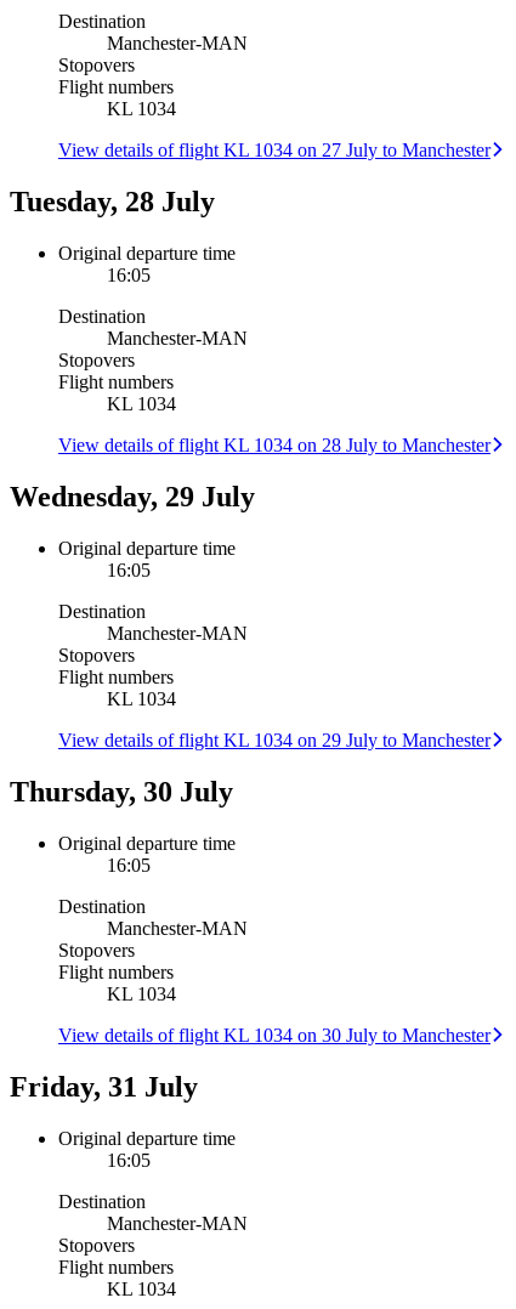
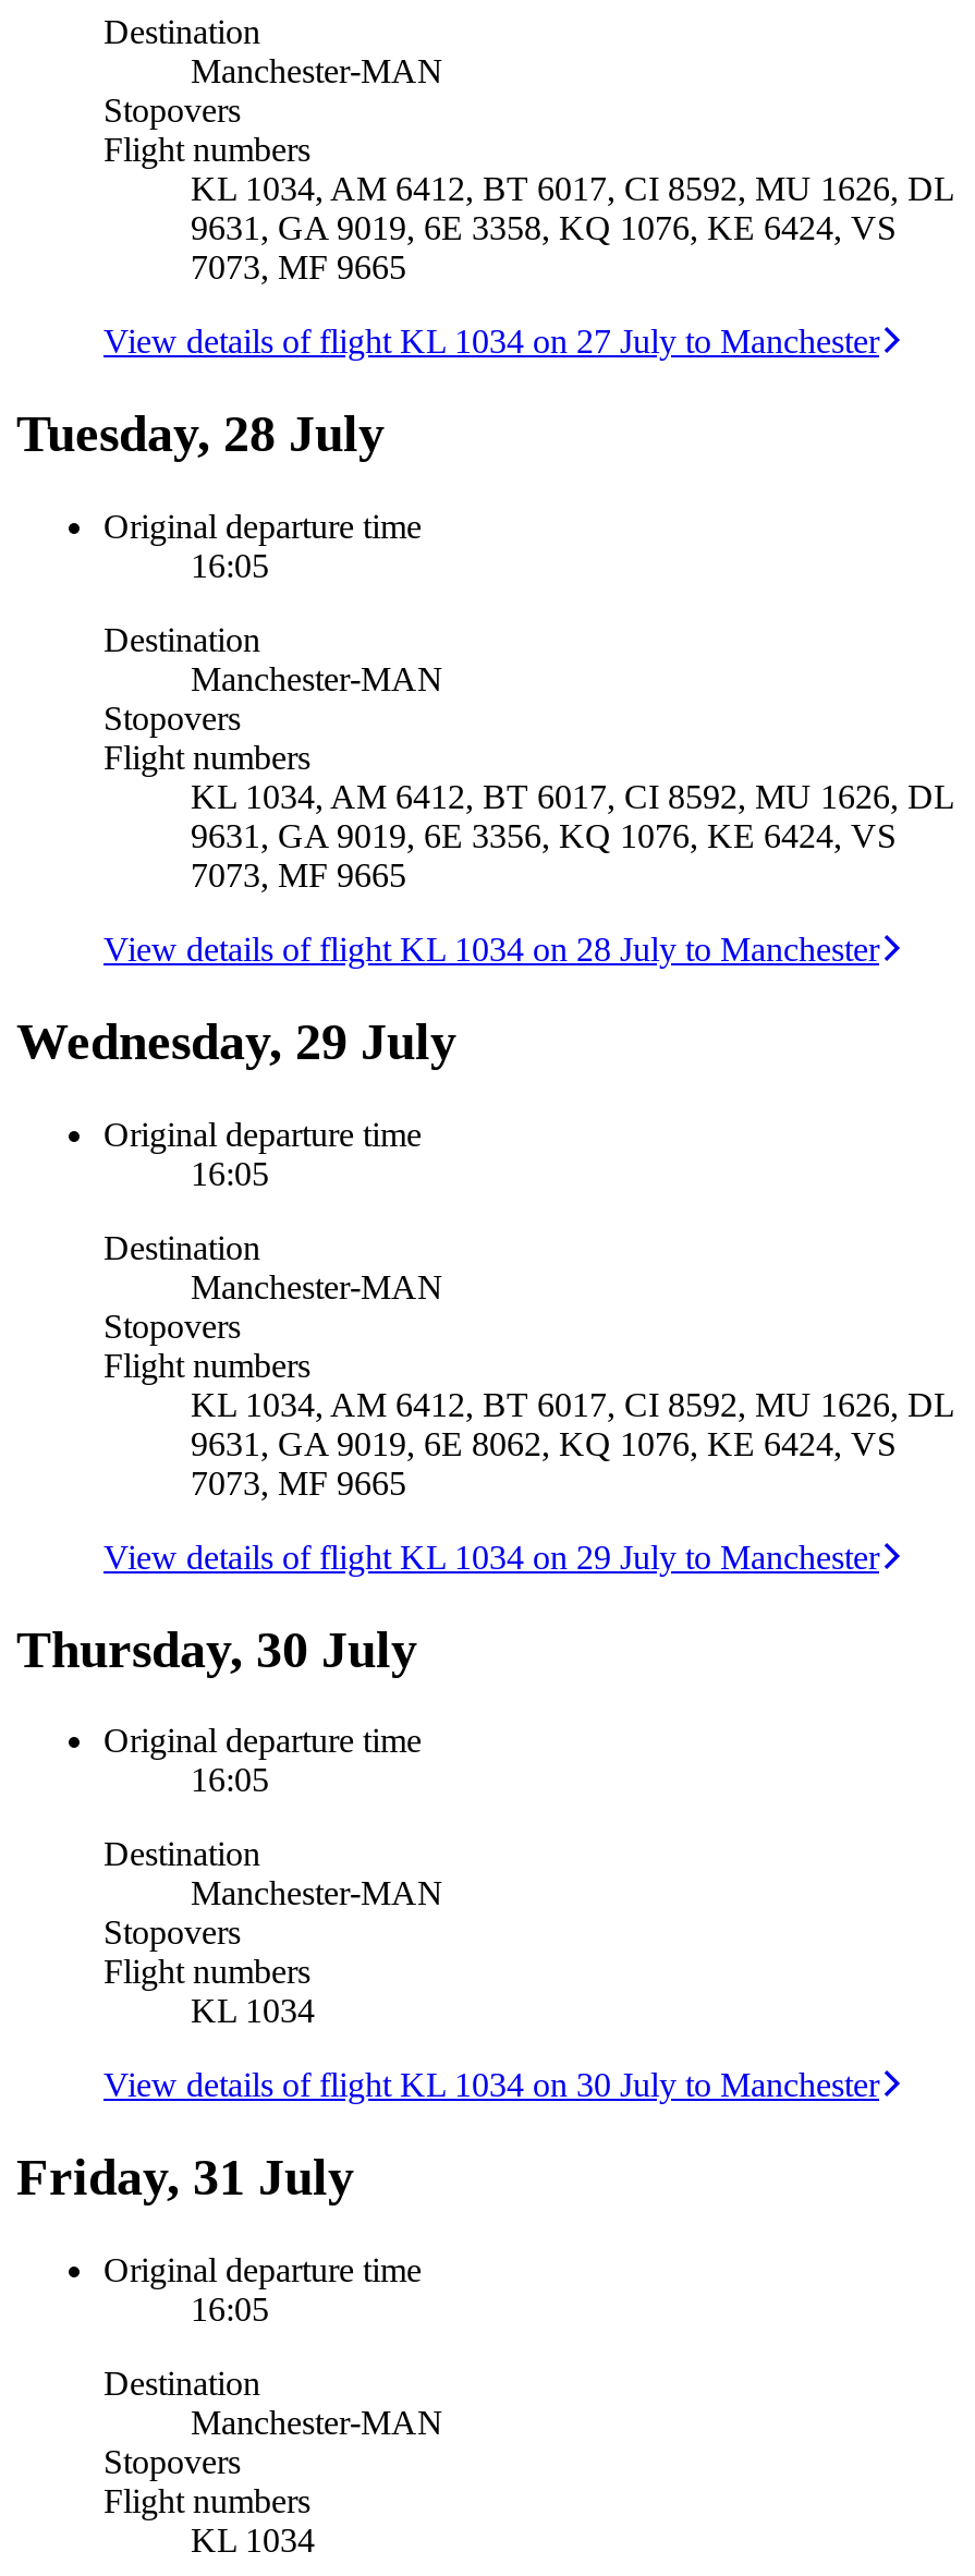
- KL 1034
+ KL 1034, AM 6412, BT 6017, CI 8592, MU 1626, DL
+ 9631, GA 9019, 6E 3358, KQ 1076, KE 6424, VS
+ 7073, MF 9665

- KL 1034
+ KL 1034, AM 6412, BT 6017, CI 8592, MU 1626, DL
+ 9631, GA 9019, 6E 3356, KQ 1076, KE 6424, VS
+ 7073, MF 9665

- KL 1034
+ KL 1034, AM 6412, BT 6017, CI 8592, MU 1626, DL
+ 9631, GA 9019, 6E 8062, KQ 1076, KE 6424, VS
+ 7073, MF 9665
